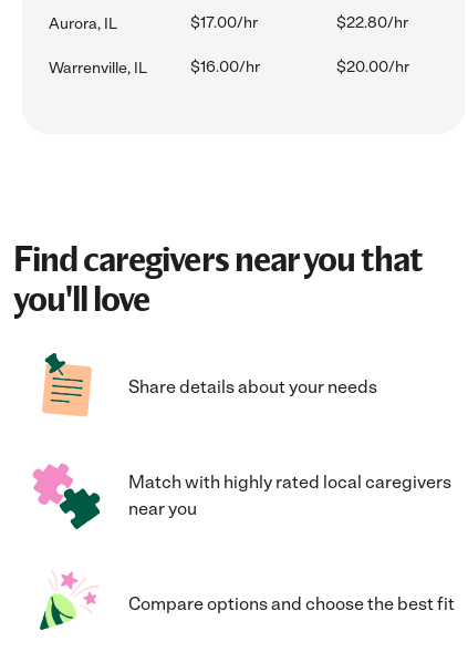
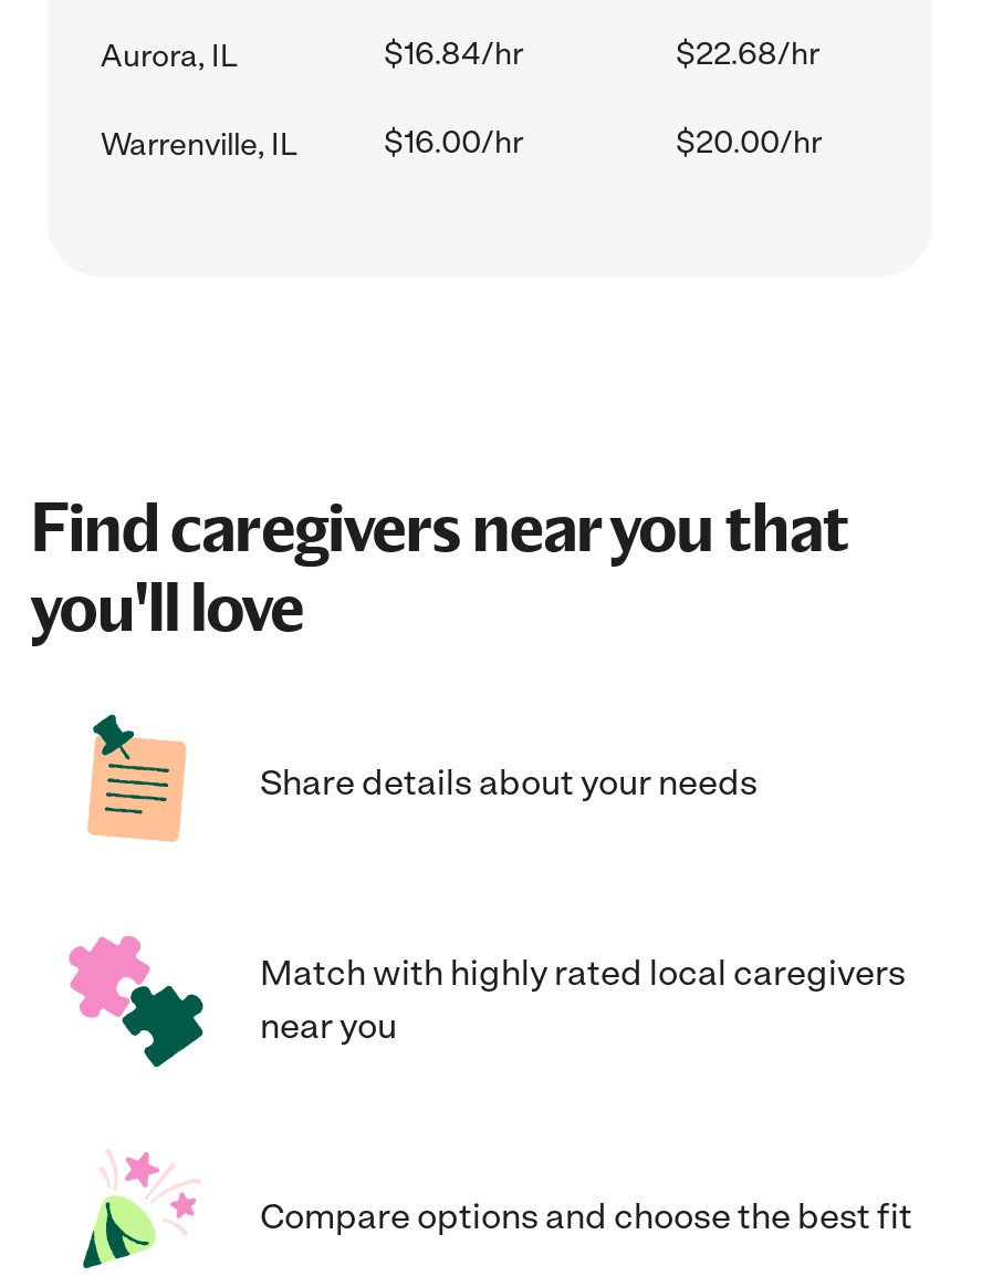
- $17.00/hr
- $22.80/hr
+ $16.84/hr
+ $22.68/hr
